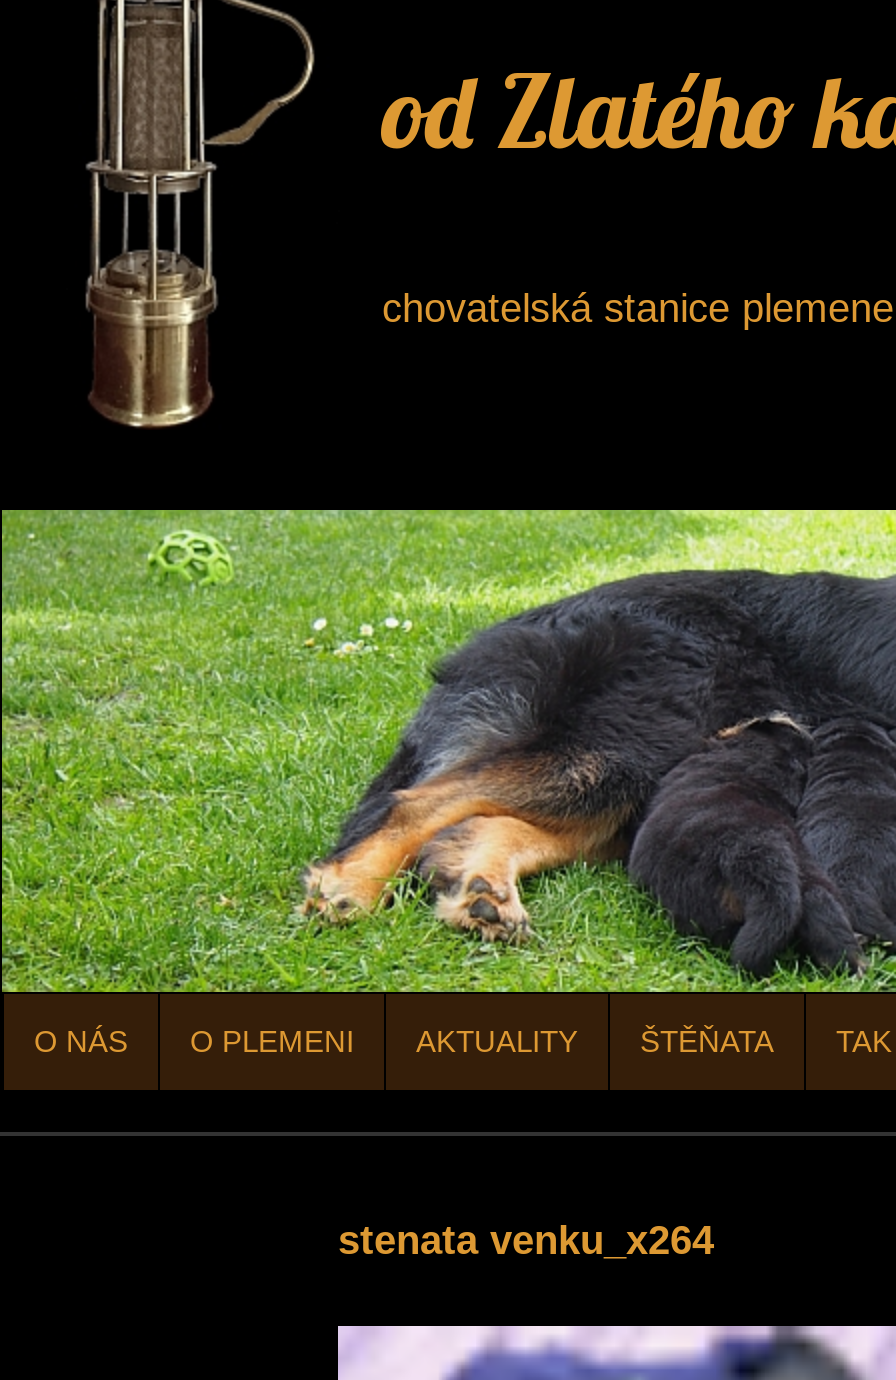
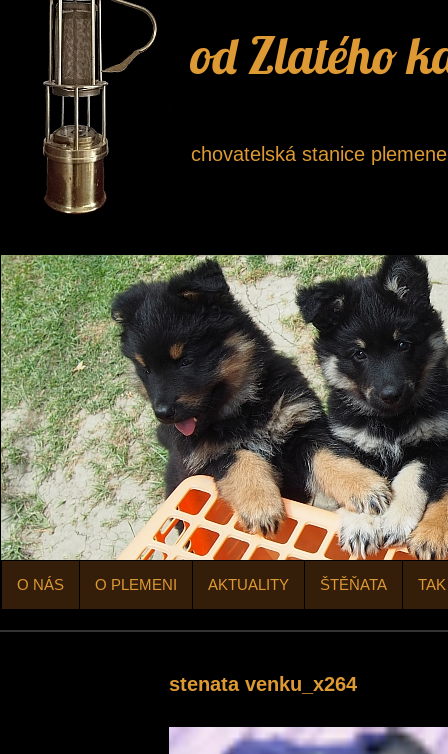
- [image]
+ [image]
